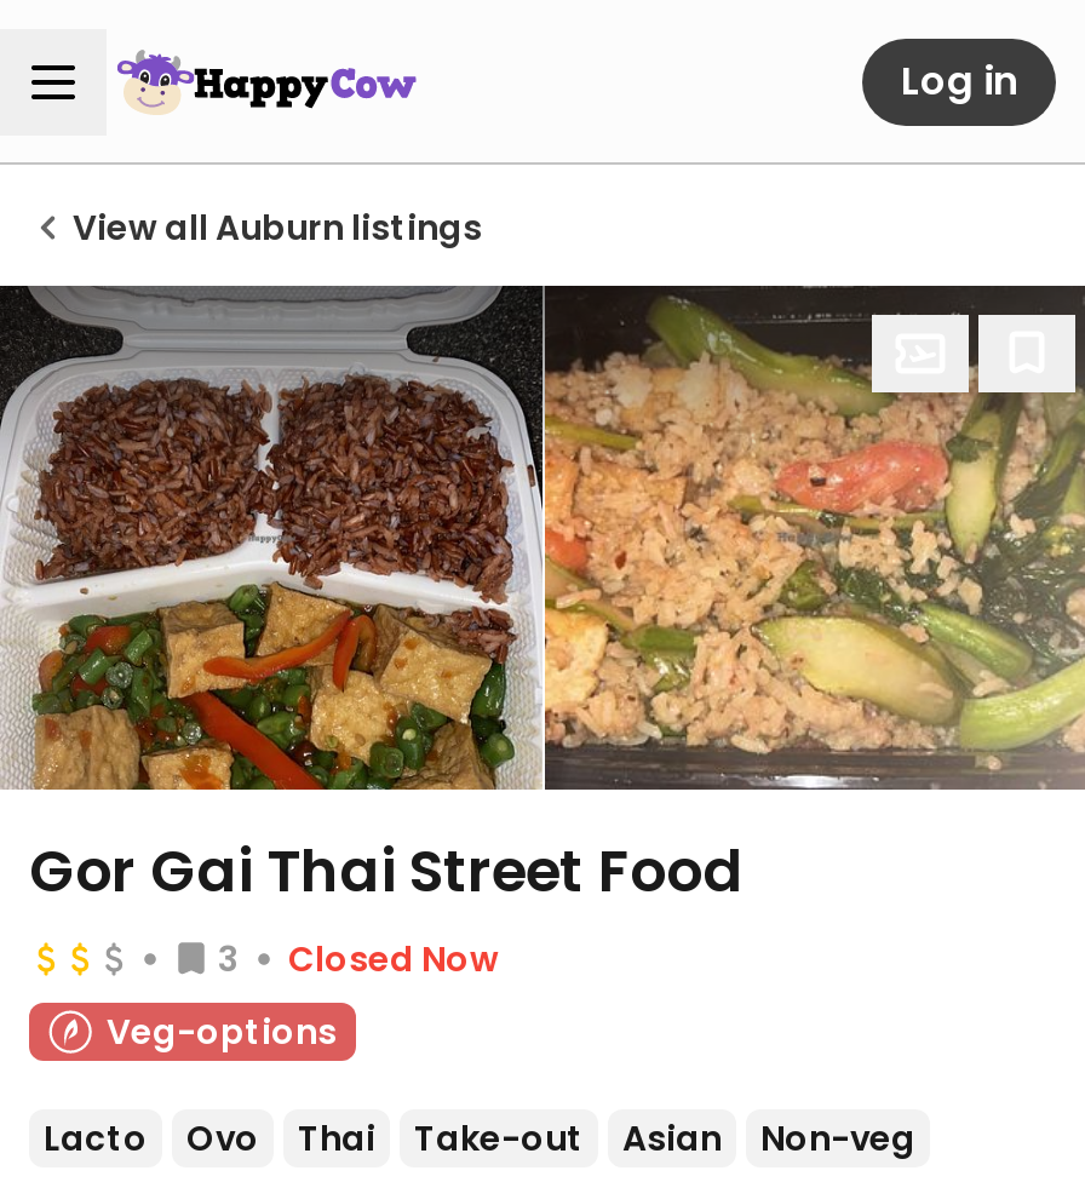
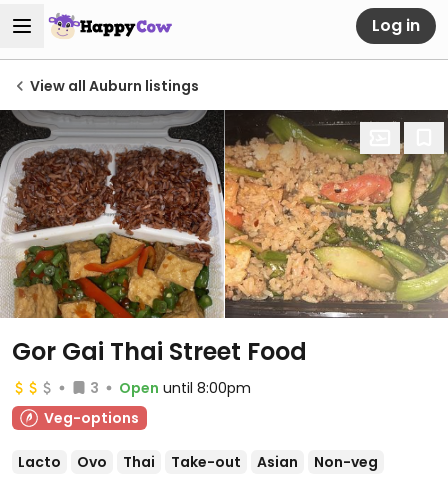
- Closed Now
+ Open until 8:00pm
